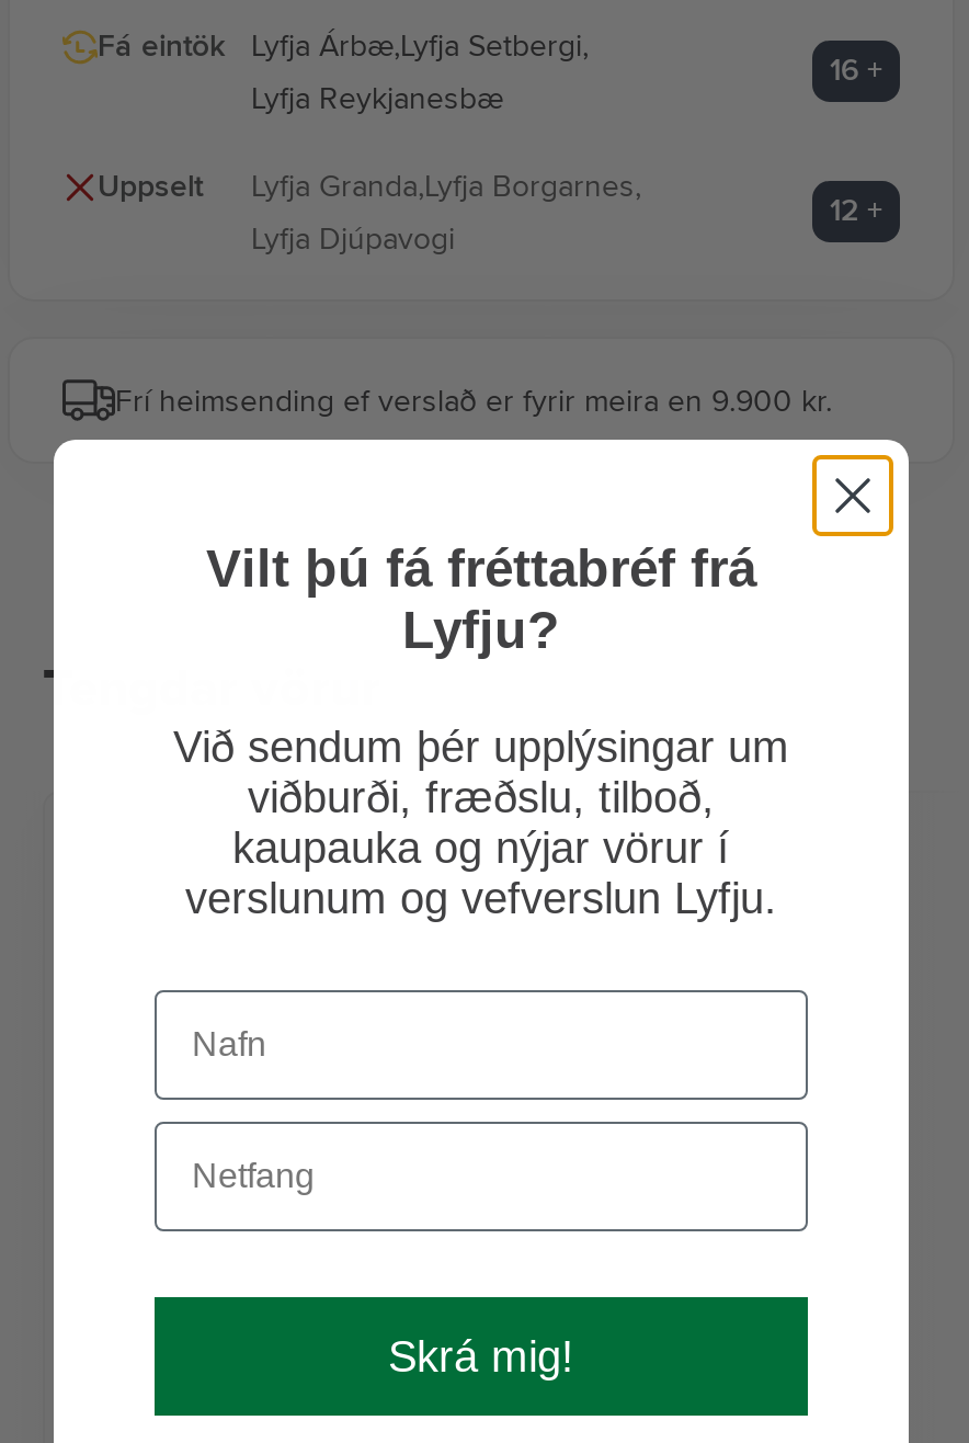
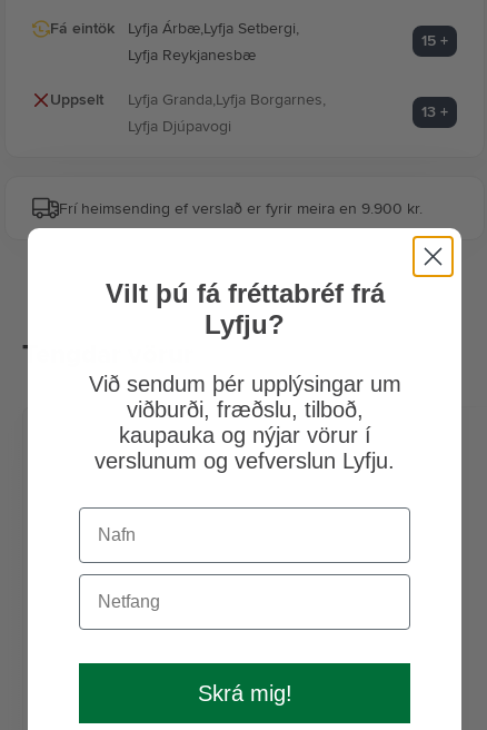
- 16 +
+ 15 +

- 12 +
+ 13 +
